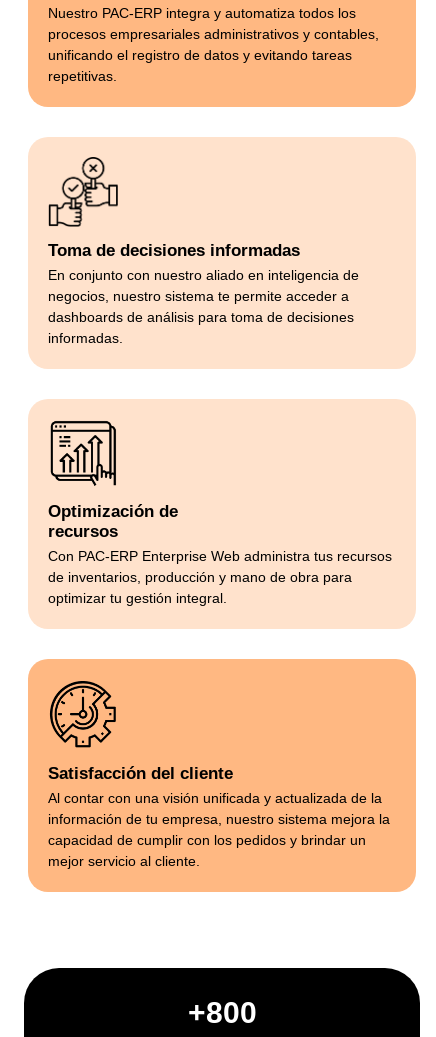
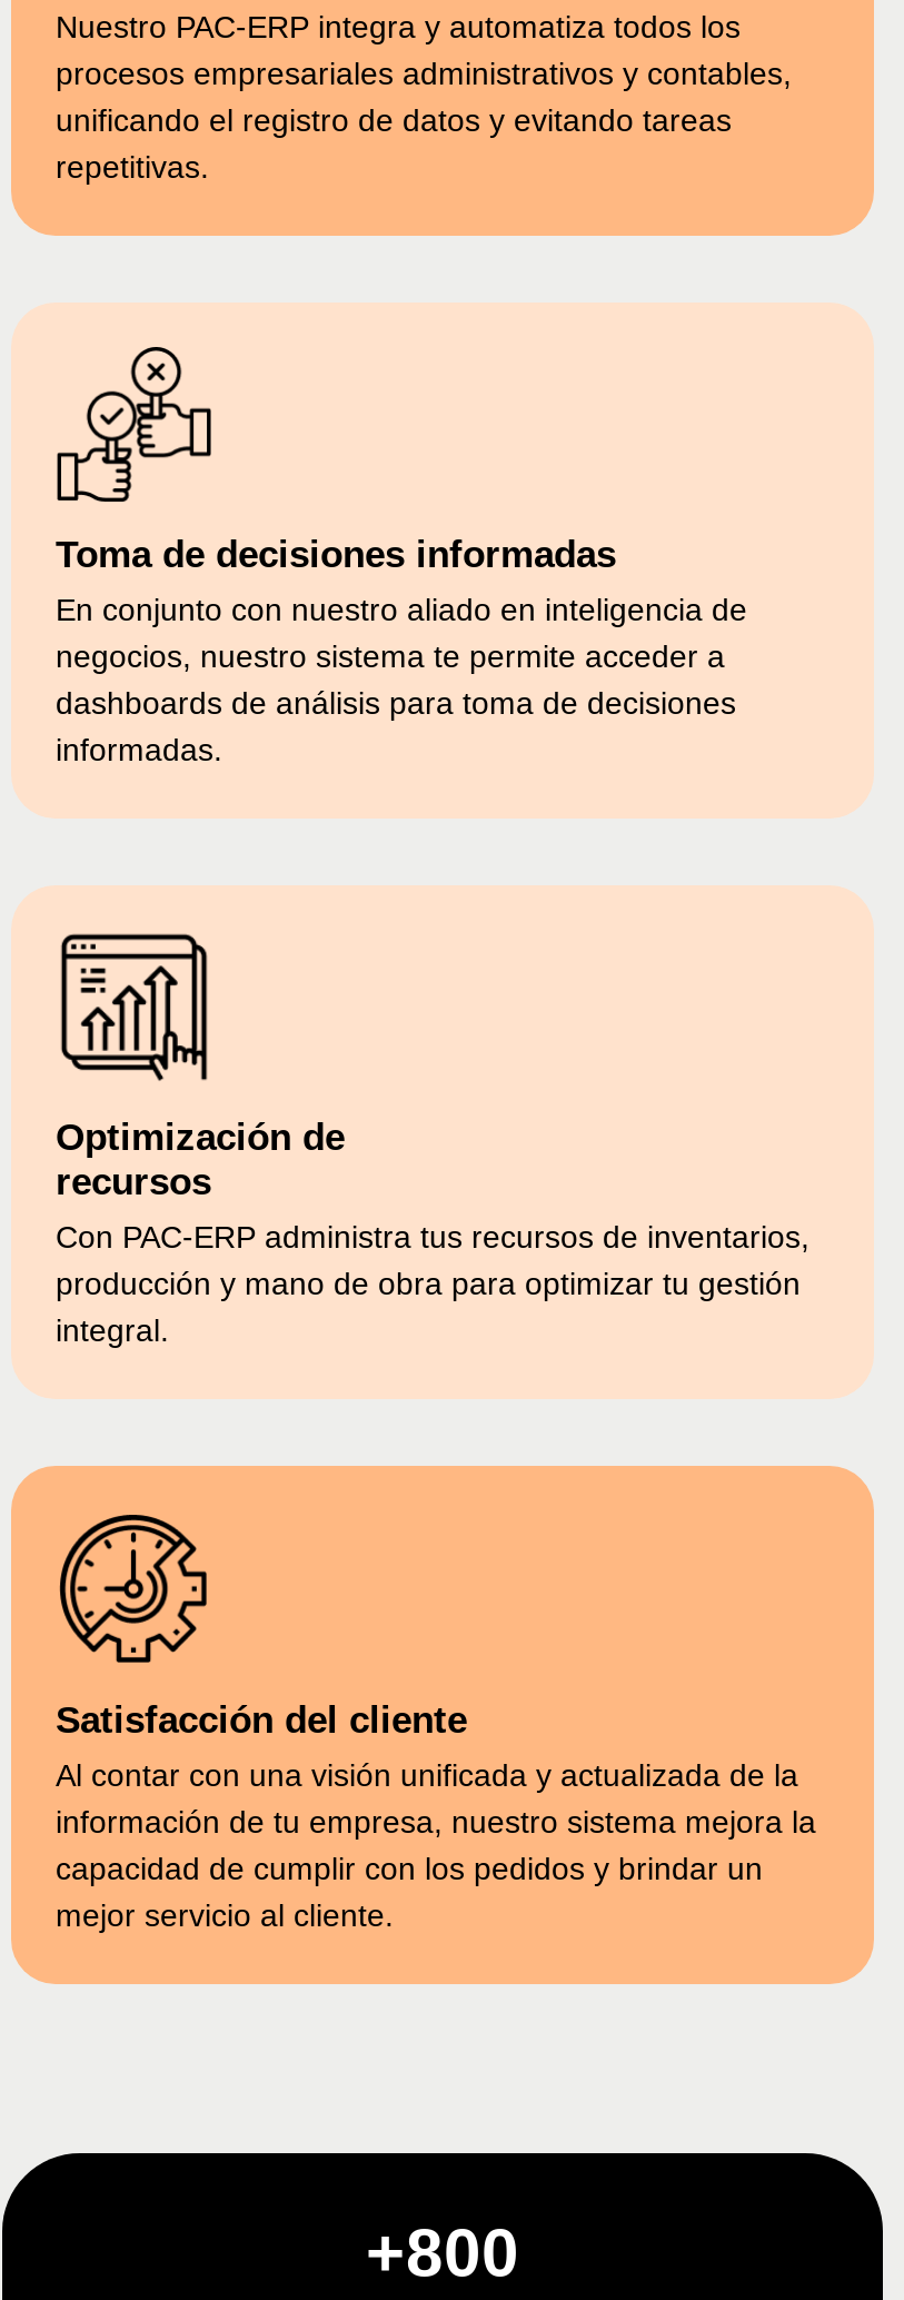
- Con PAC-ERP Enterprise Web administra tus recursos
- de inventarios, producción y mano de obra para
- optimizar tu gestión integral.
+ Con PAC-ERP administra tus recursos de inventarios,
+ producción y mano de obra para optimizar tu gestión
+ integral.
